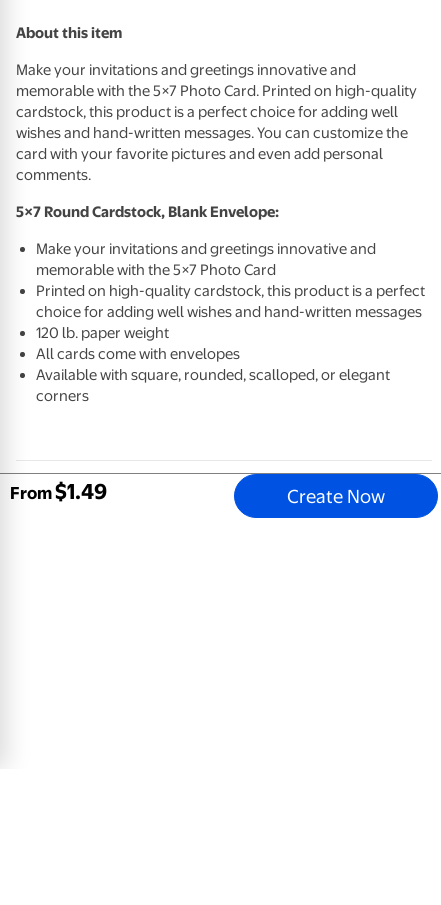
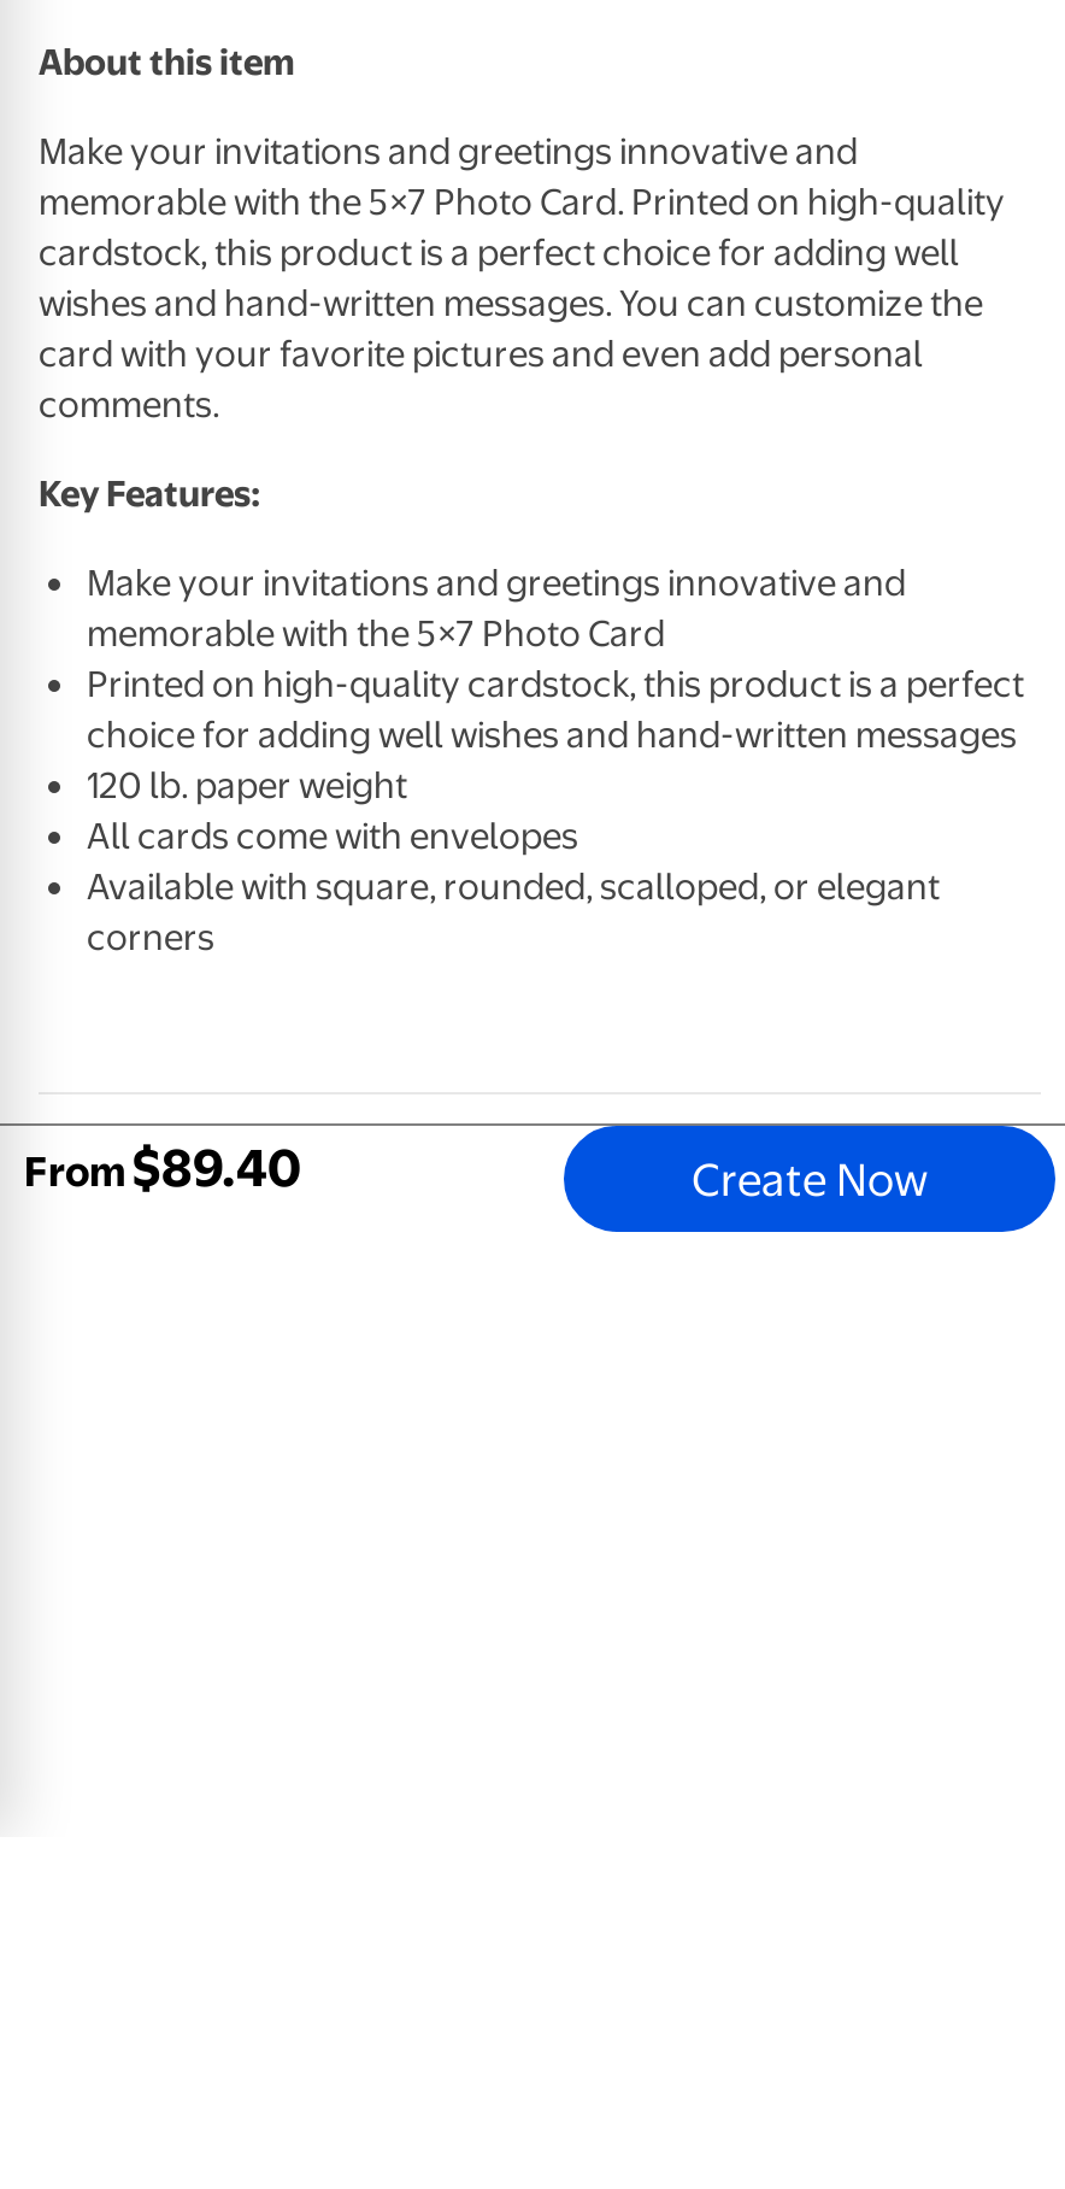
- 5×7 Round Cardstock, Blank Envelope:
+ Key Features:

- $1.49
+ $89.40
